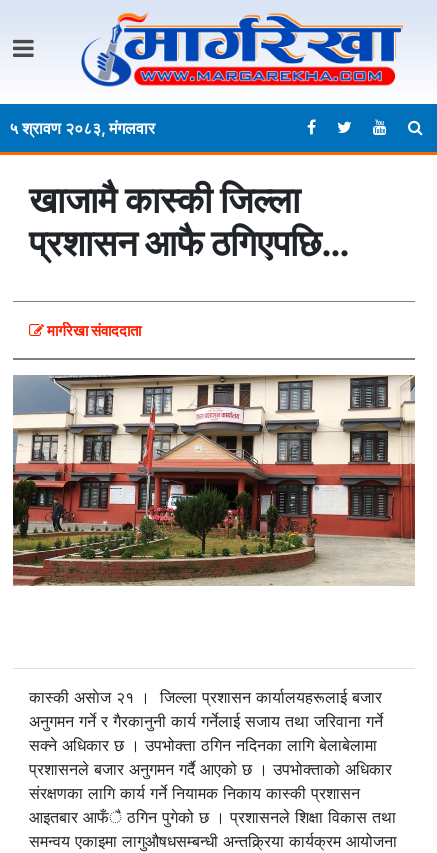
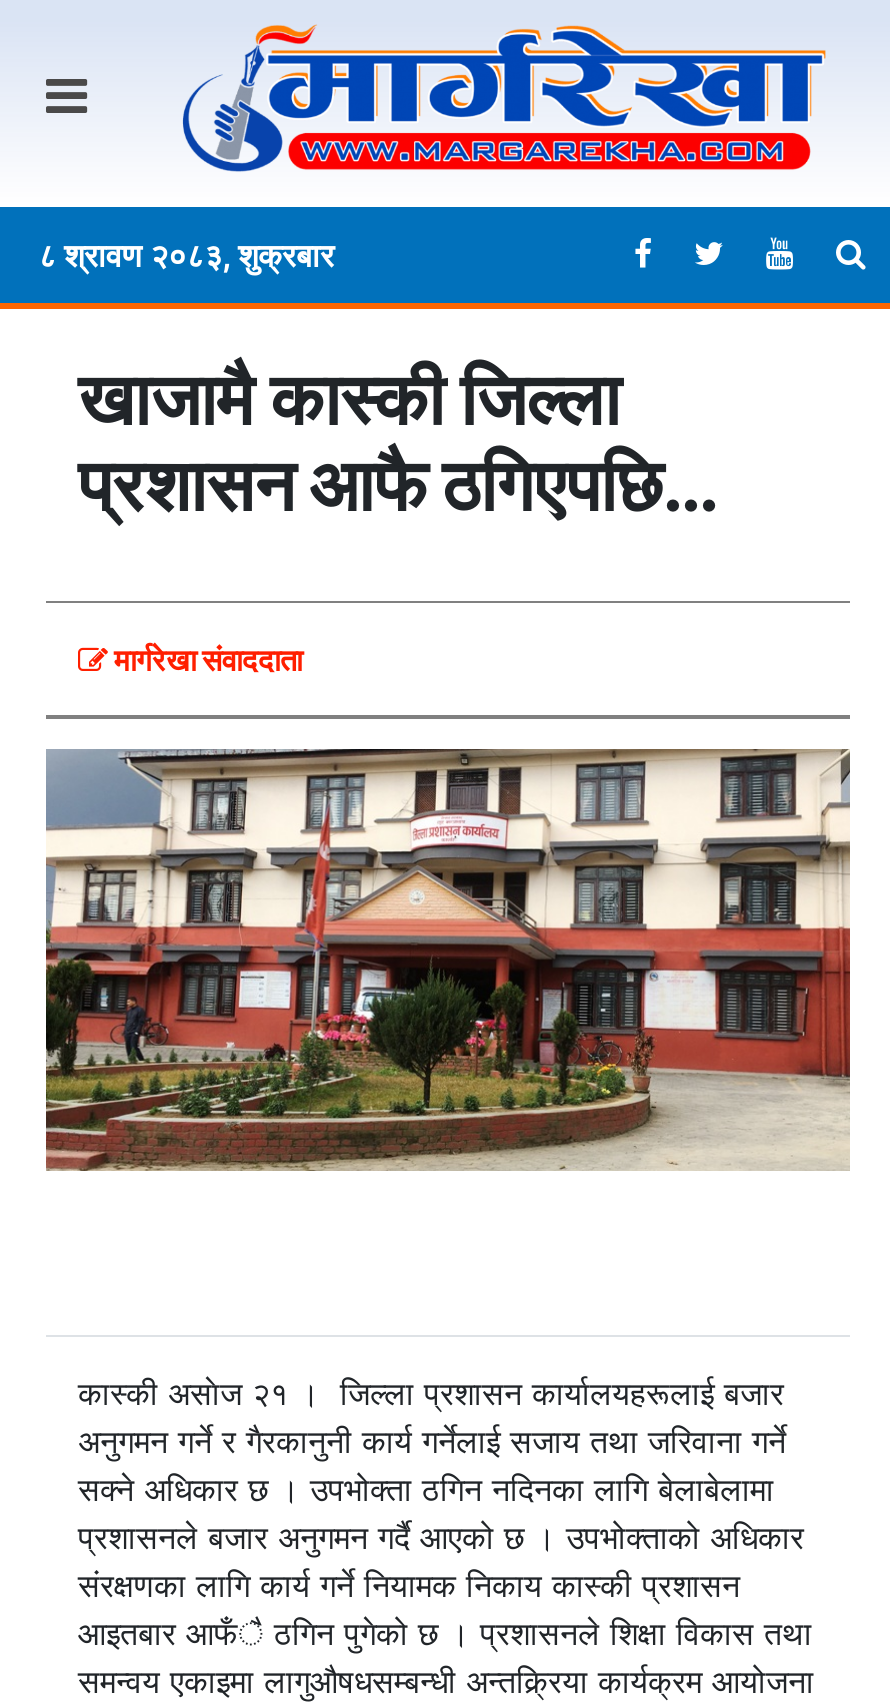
- ५ श्रावण २०८३, मंगलवार
+ ८ श्रावण २०८३, शुक्रबार
